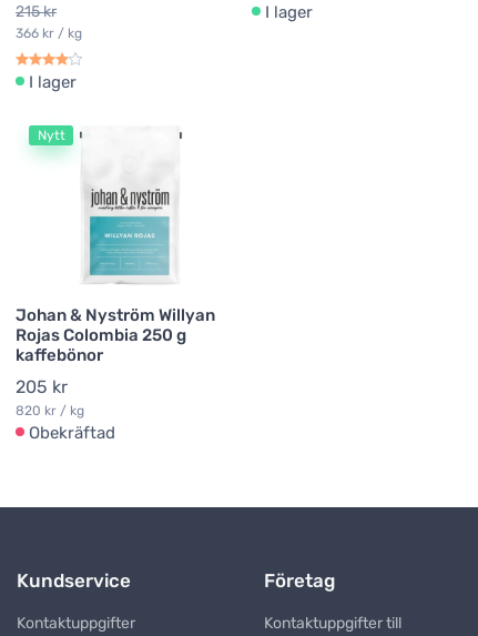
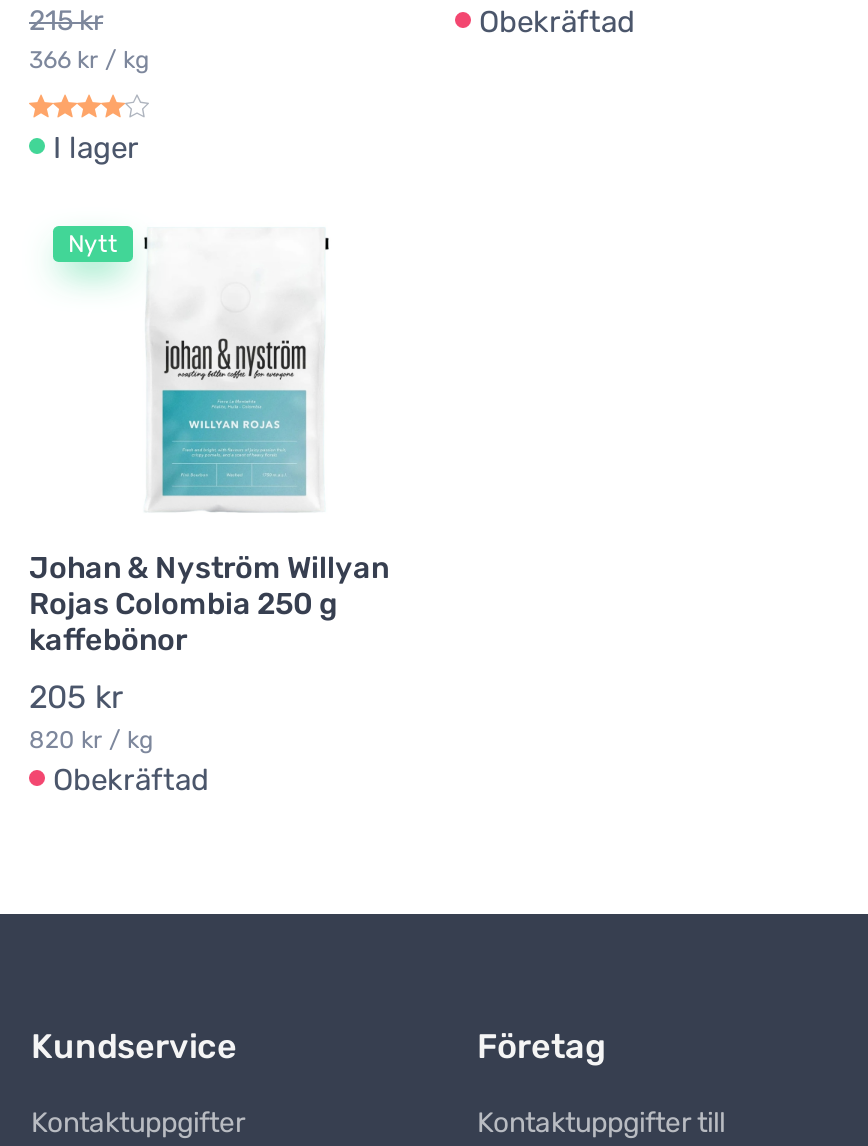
- I lager
+ Obekräftad
